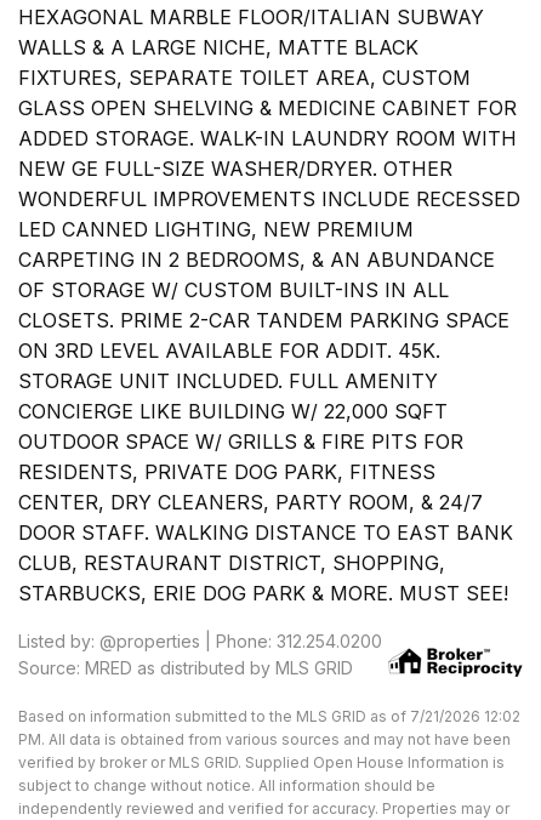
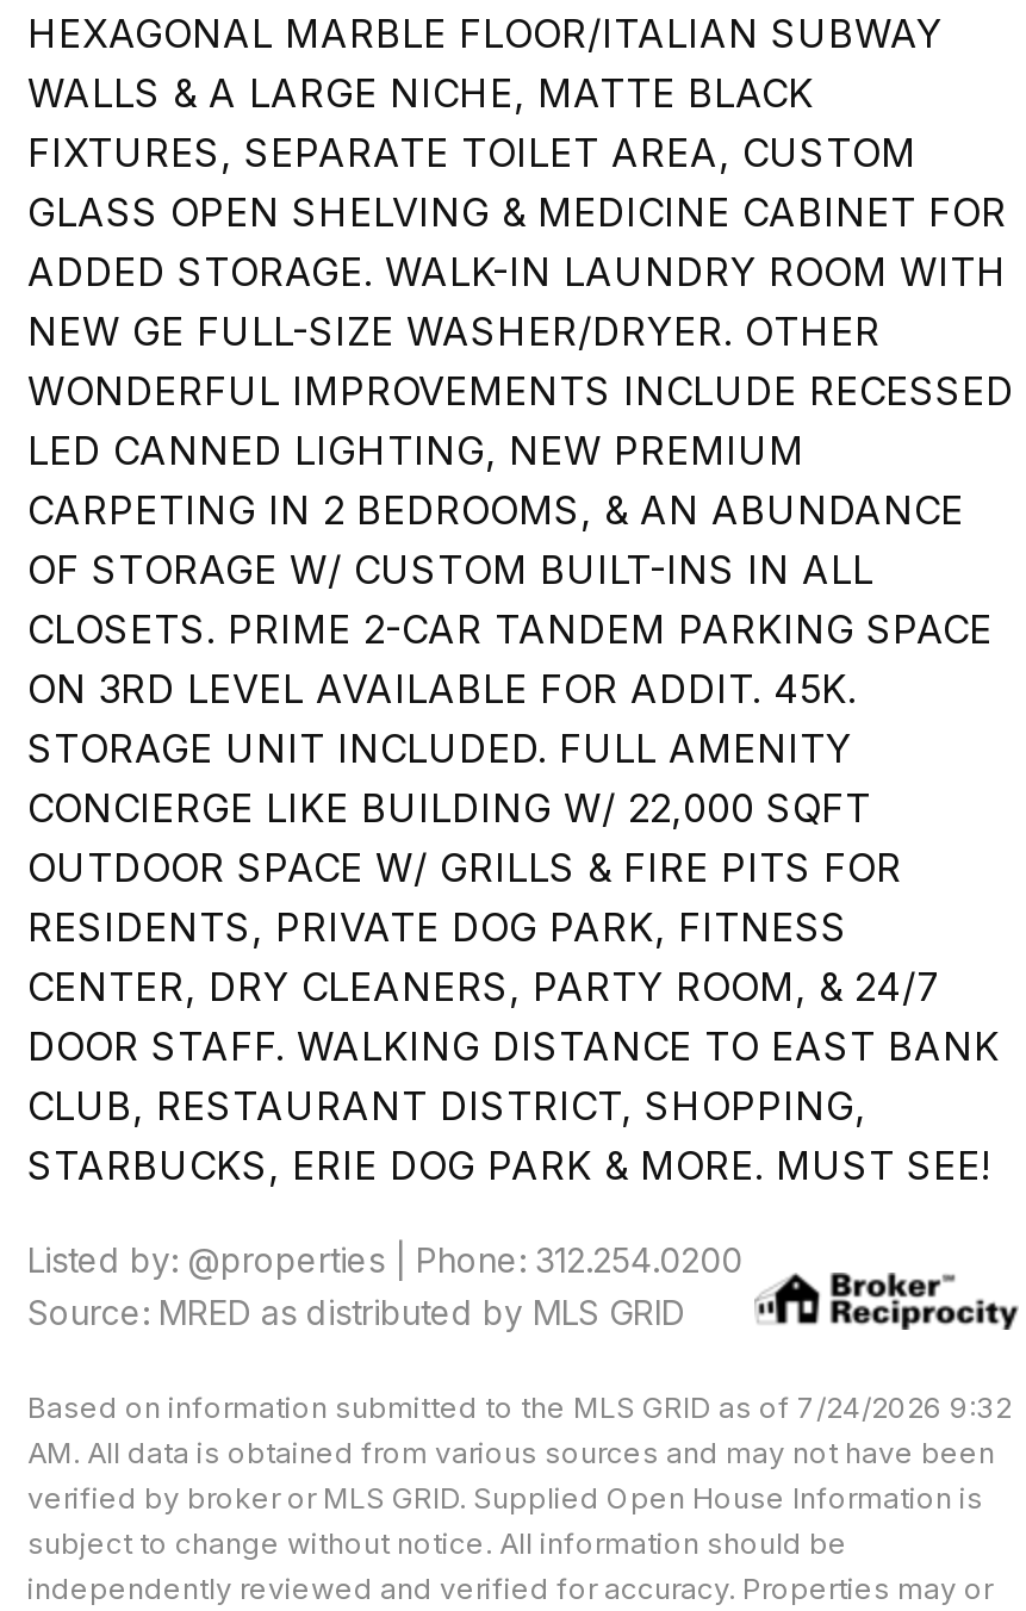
- Based on information submitted to the MLS GRID as of 7/21/2026 12:02
+ Based on information submitted to the MLS GRID as of 7/24/2026 9:32

- PM. All data is obtained from various sources and may not have been
+ AM. All data is obtained from various sources and may not have been
